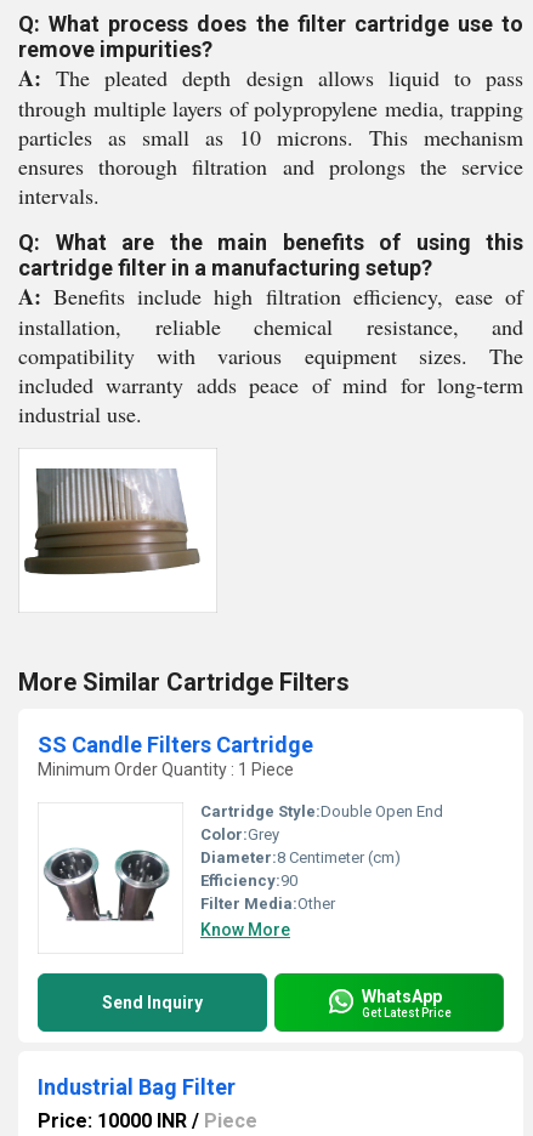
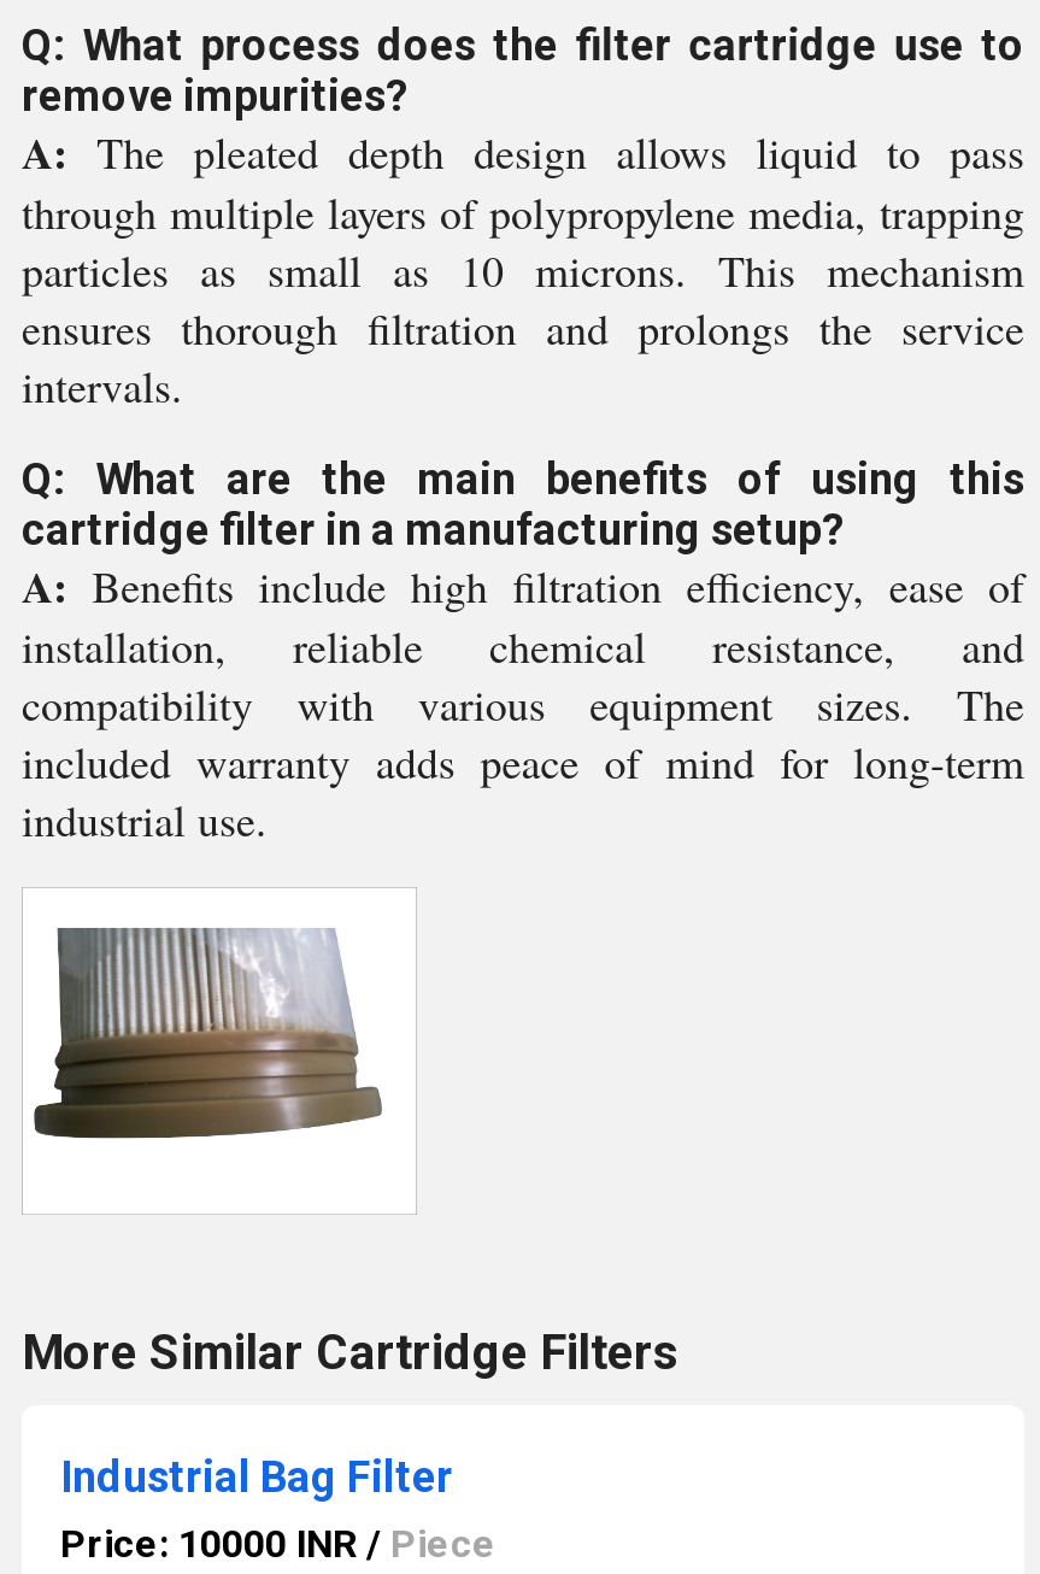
- [image]
- SS Candle Filters Cartridge
- Minimum Order Quantity : 1 Piece
- Cartridge Style:Double Open End
- Color:Grey
- Diameter:8 Centimeter (cm)
- Efficiency:90
- Filter Media:Other
- Know More

- Send Inquiry
- WhatsApp
- Get Latest Price
